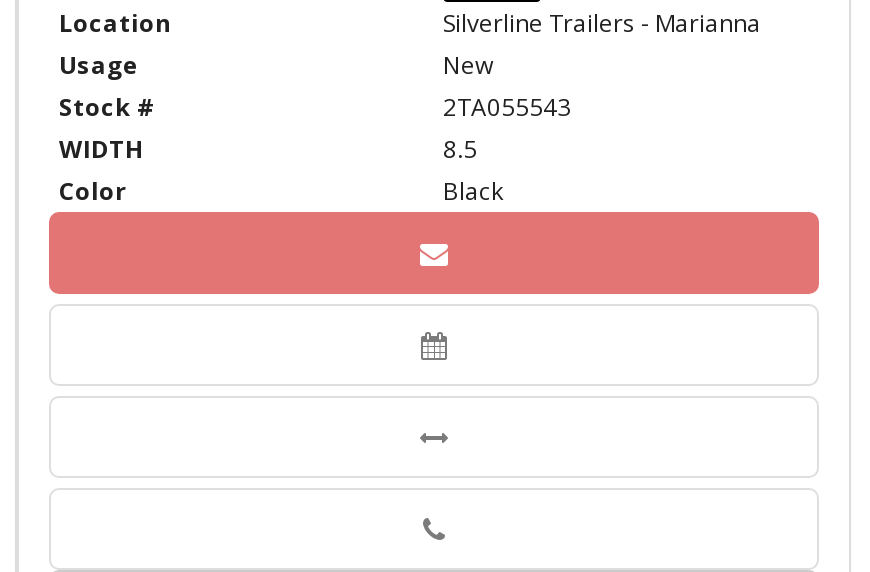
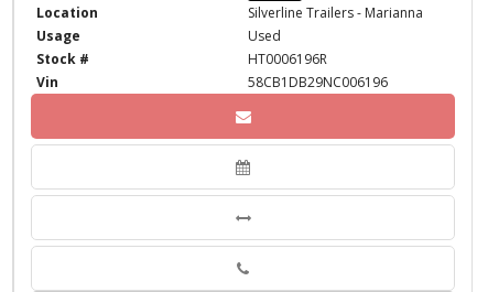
- New
+ Used

- 2TA055543
- WIDTH
- 8.5
- Color
- Black
+ HT0006196R
+ Vin
+ 58CB1DB29NC006196
